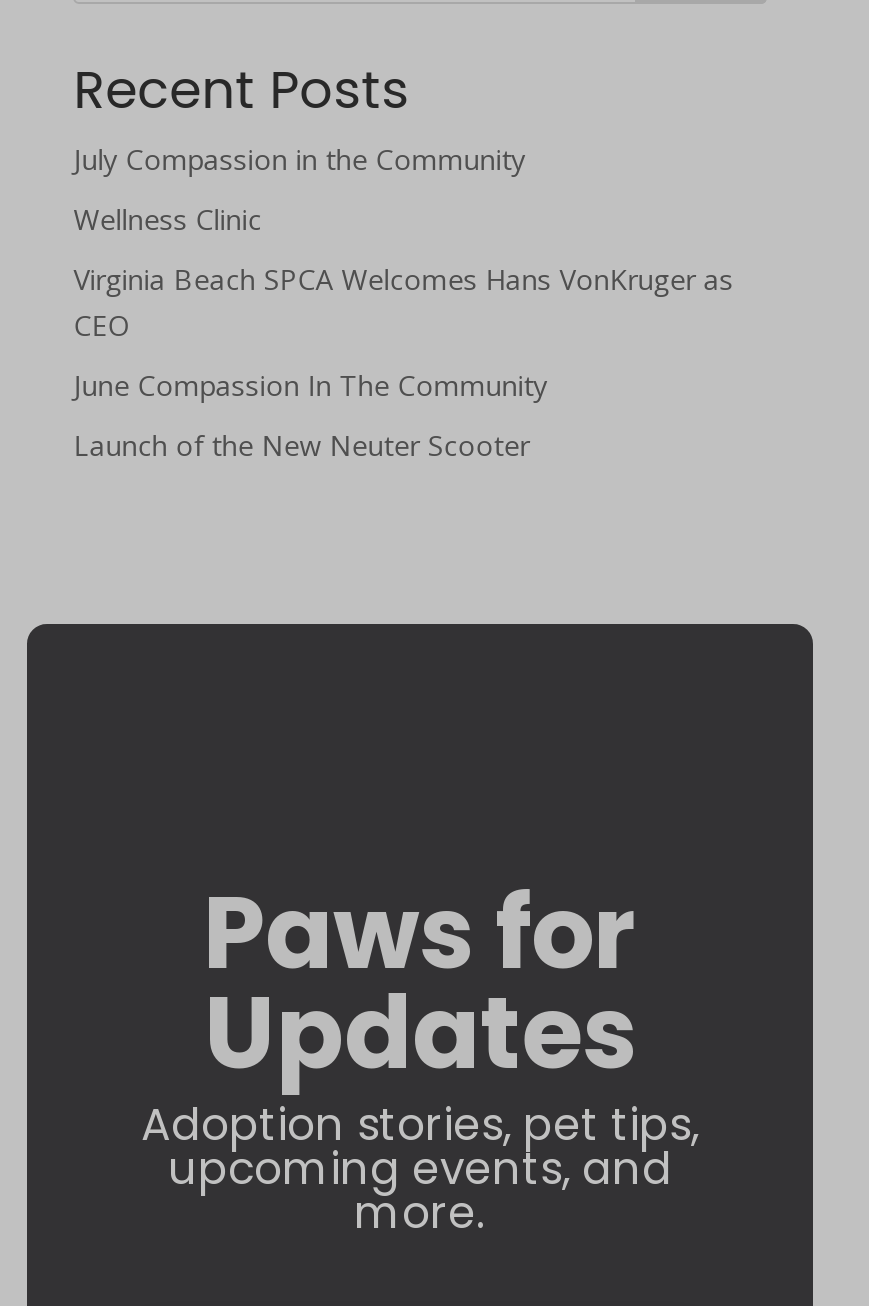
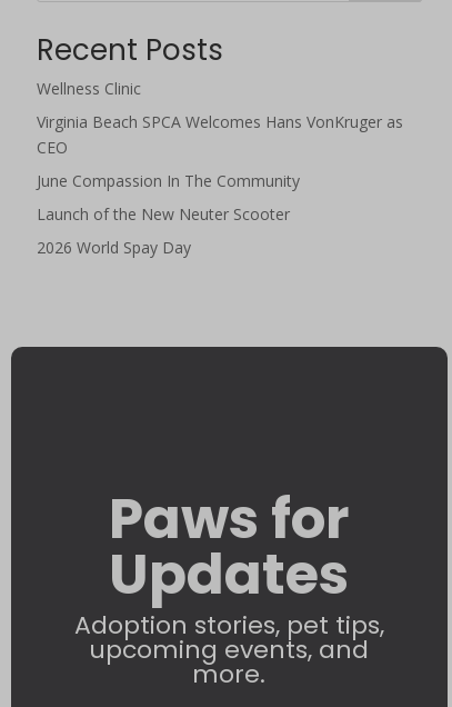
- July Compassion in the Community

moved up: Wellness Clinic | Virginia Beach SPCA Welcomes Hans VonKruger as | CEO | June Compassion In The Community | Launch of the New Neuter Scooter

+ 2026 World Spay Day
